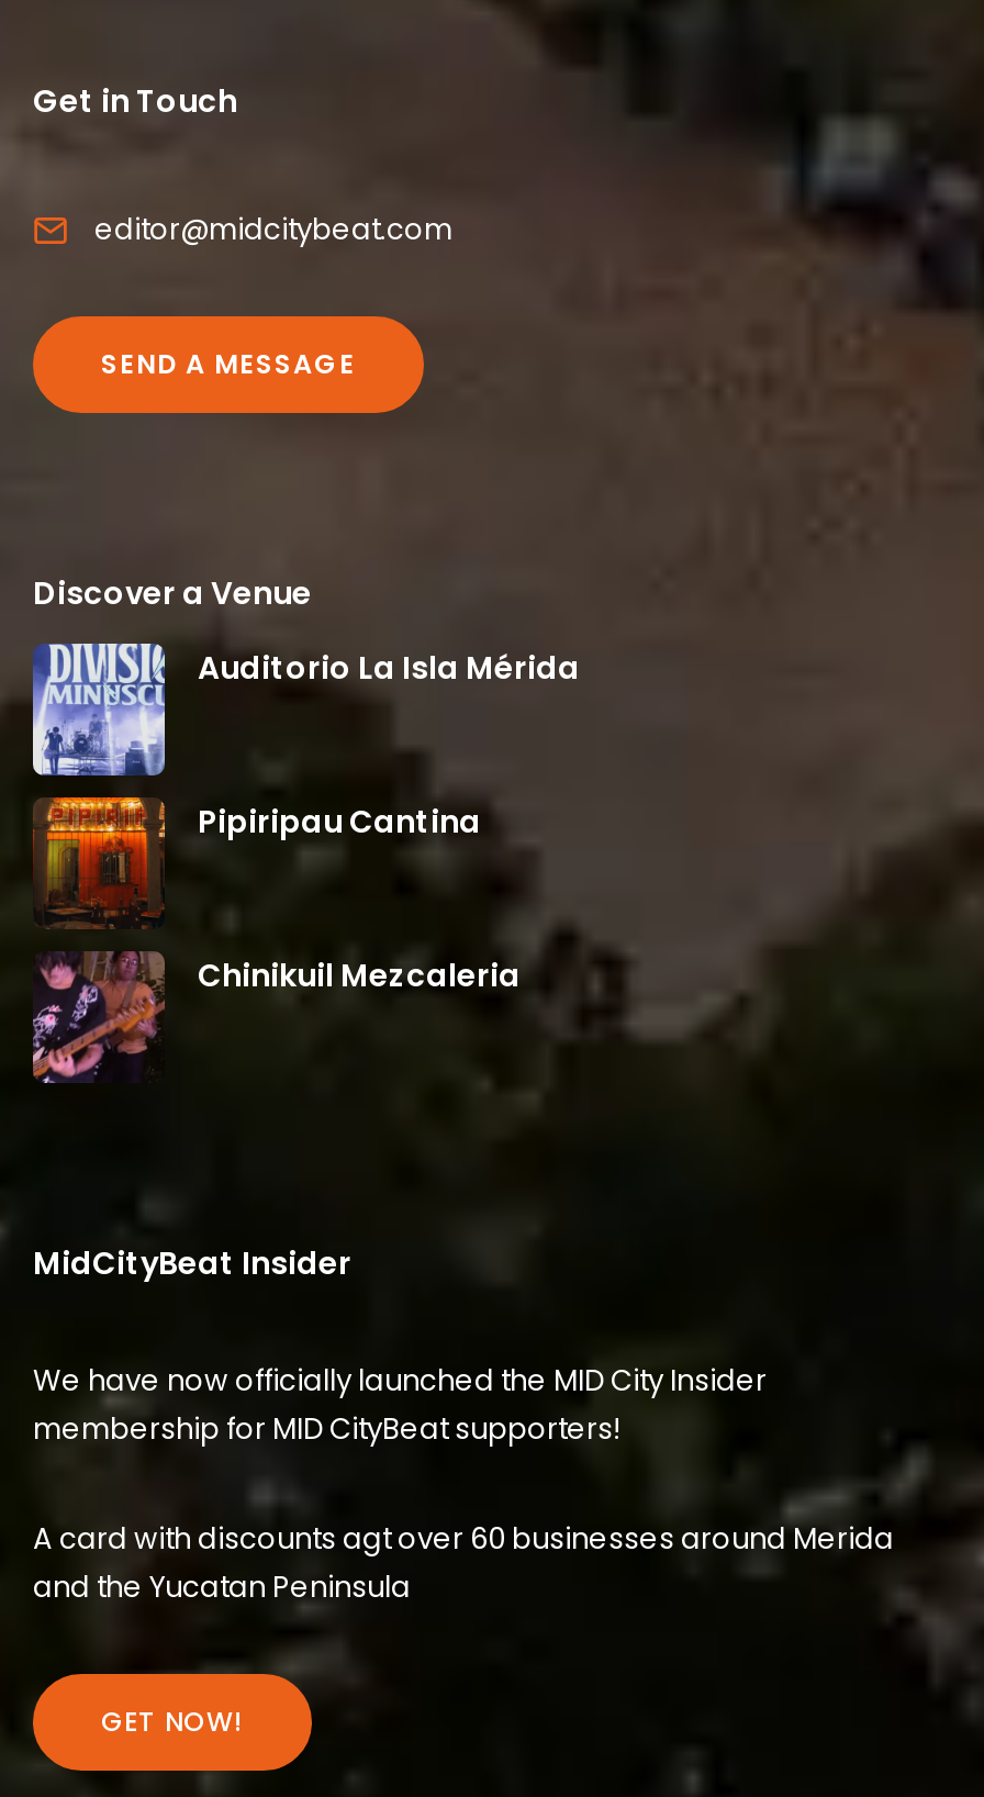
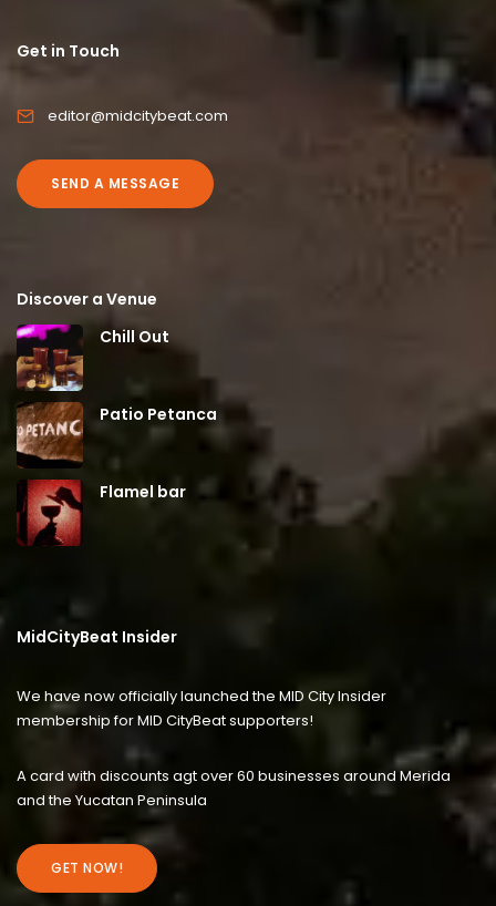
- [image]
- Auditorio La Isla Mérida
+ [image]
+ Chill Out

- [image]
- Pipiripau Cantina
+ [image]
+ Patio Petanca

- [image]
- Chinikuil Mezcaleria
+ [image]
+ Flamel bar
